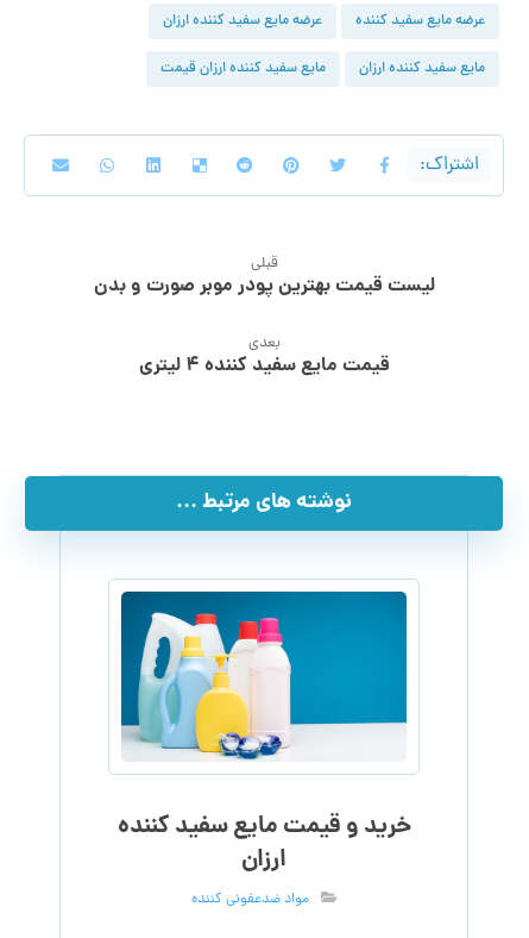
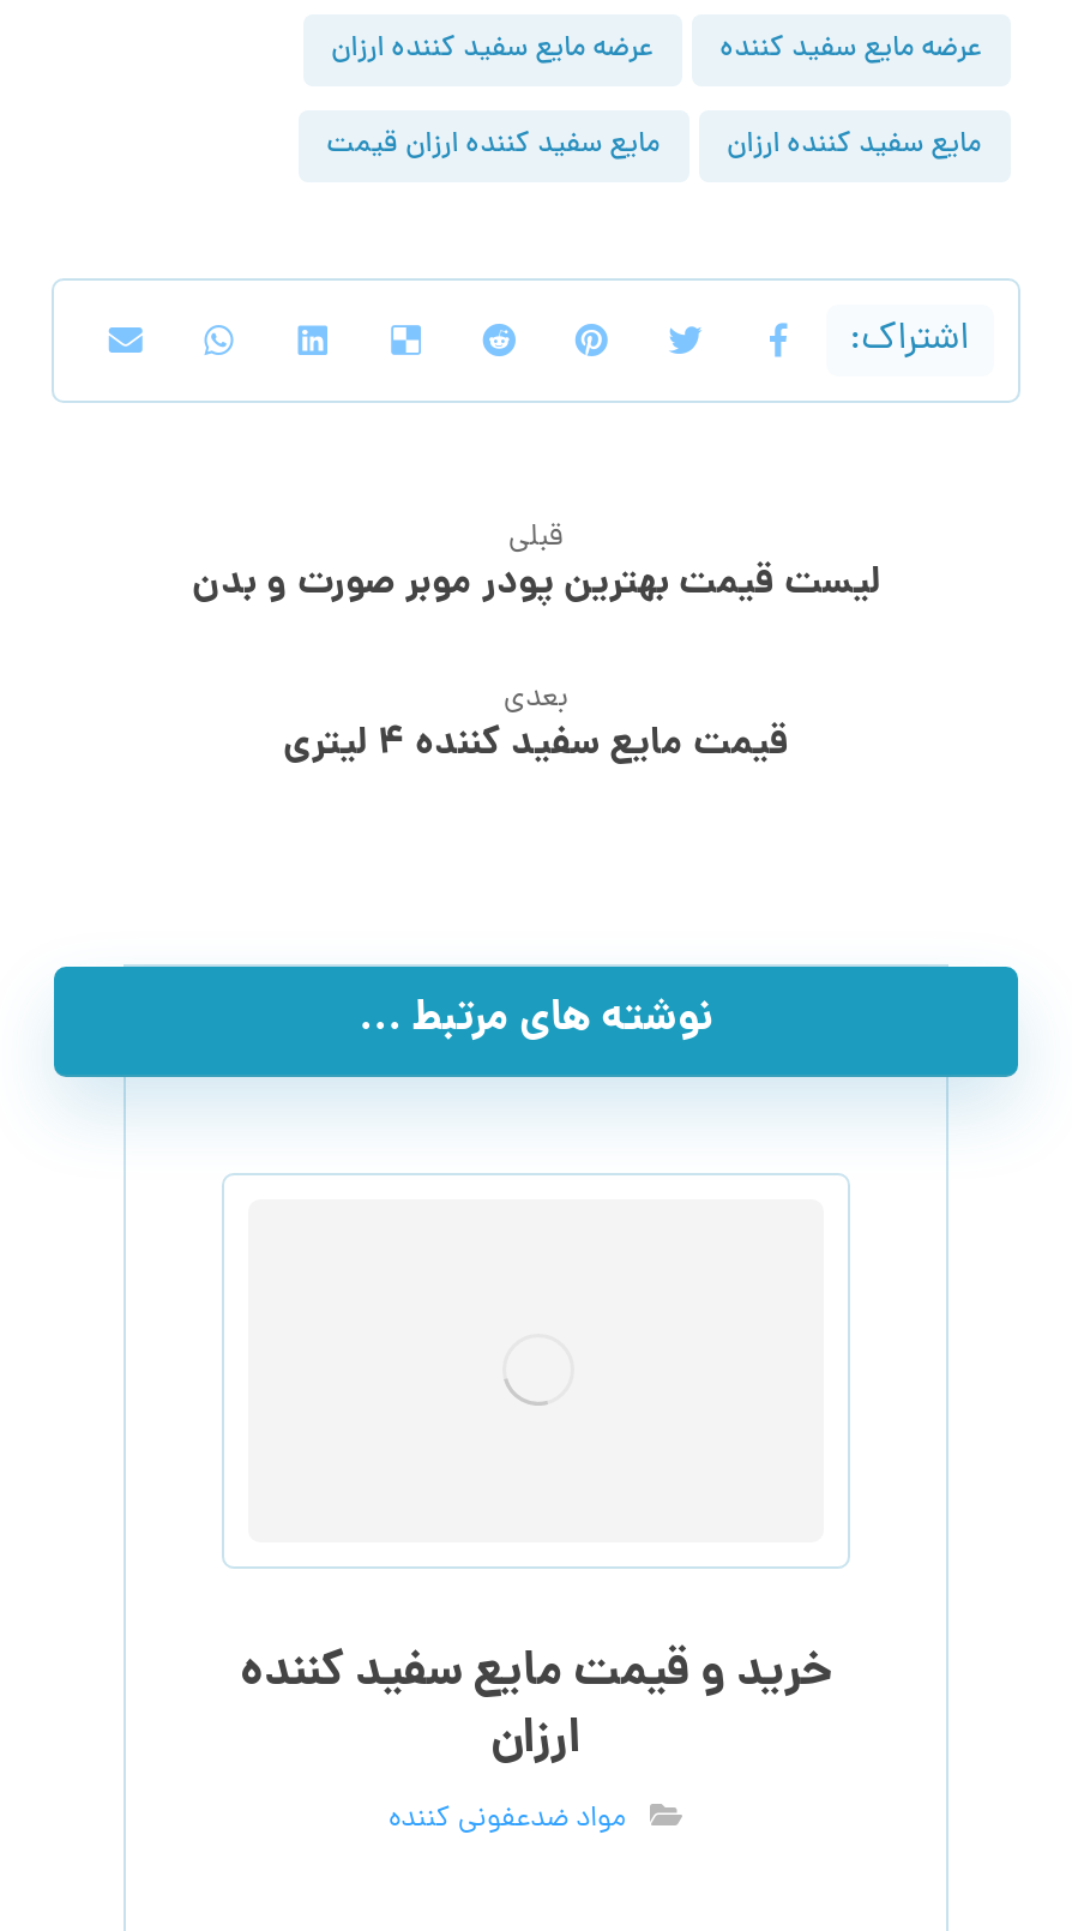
- [image]
